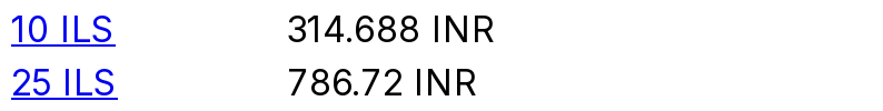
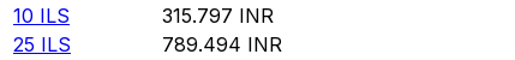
- 314.688 INR
+ 315.797 INR

- 786.72 INR
+ 789.494 INR
